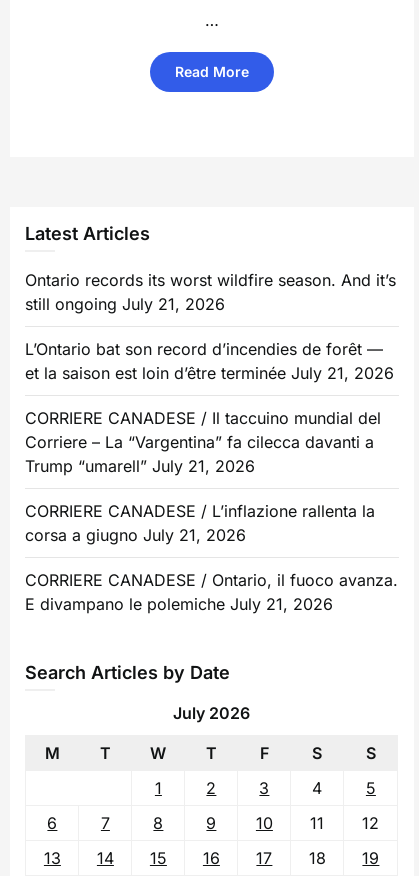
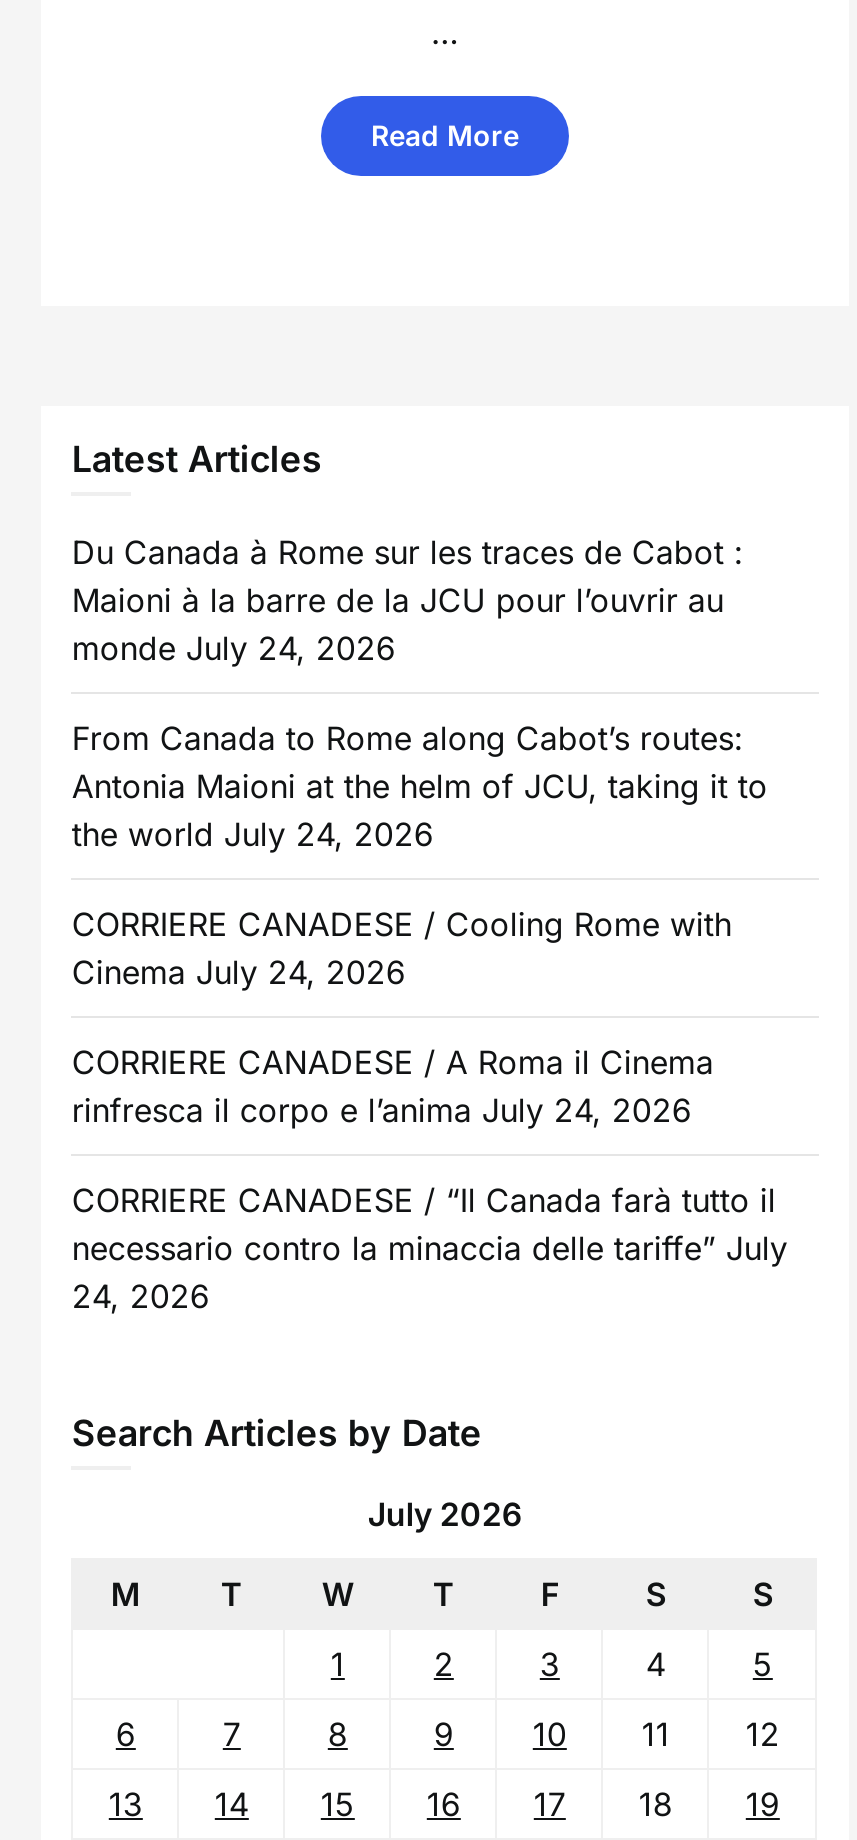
- Ontario records its worst wildfire season. And it’s
- still ongoing July 21, 2026
+ Du Canada à Rome sur les traces de Cabot :
+ Maioni à la barre de la JCU pour l’ouvrir au
+ monde July 24, 2026

- L’Ontario bat son record d’incendies de forêt —
- et la saison est loin d’être terminée July 21, 2026
+ From Canada to Rome along Cabot’s routes:
+ Antonia Maioni at the helm of JCU, taking it to
+ the world July 24, 2026

- CORRIERE CANADESE / Il taccuino mundial del
- Corriere – La “Vargentina” fa cilecca davanti a
- Trump “umarell” July 21, 2026
+ CORRIERE CANADESE / Cooling Rome with
+ Cinema July 24, 2026

- CORRIERE CANADESE / L’inflazione rallenta la
- corsa a giugno July 21, 2026
+ CORRIERE CANADESE / A Roma il Cinema
+ rinfresca il corpo e l’anima July 24, 2026

- CORRIERE CANADESE / Ontario, il fuoco avanza.
- E divampano le polemiche July 21, 2026
+ CORRIERE CANADESE / “Il Canada farà tutto il
+ necessario contro la minaccia delle tariffe” July
+ 24, 2026
